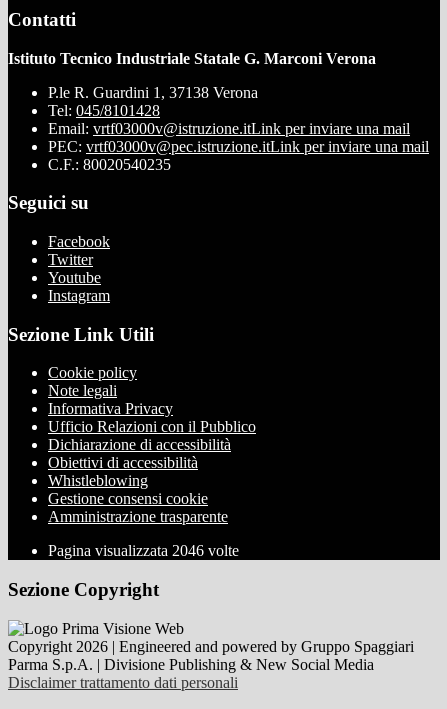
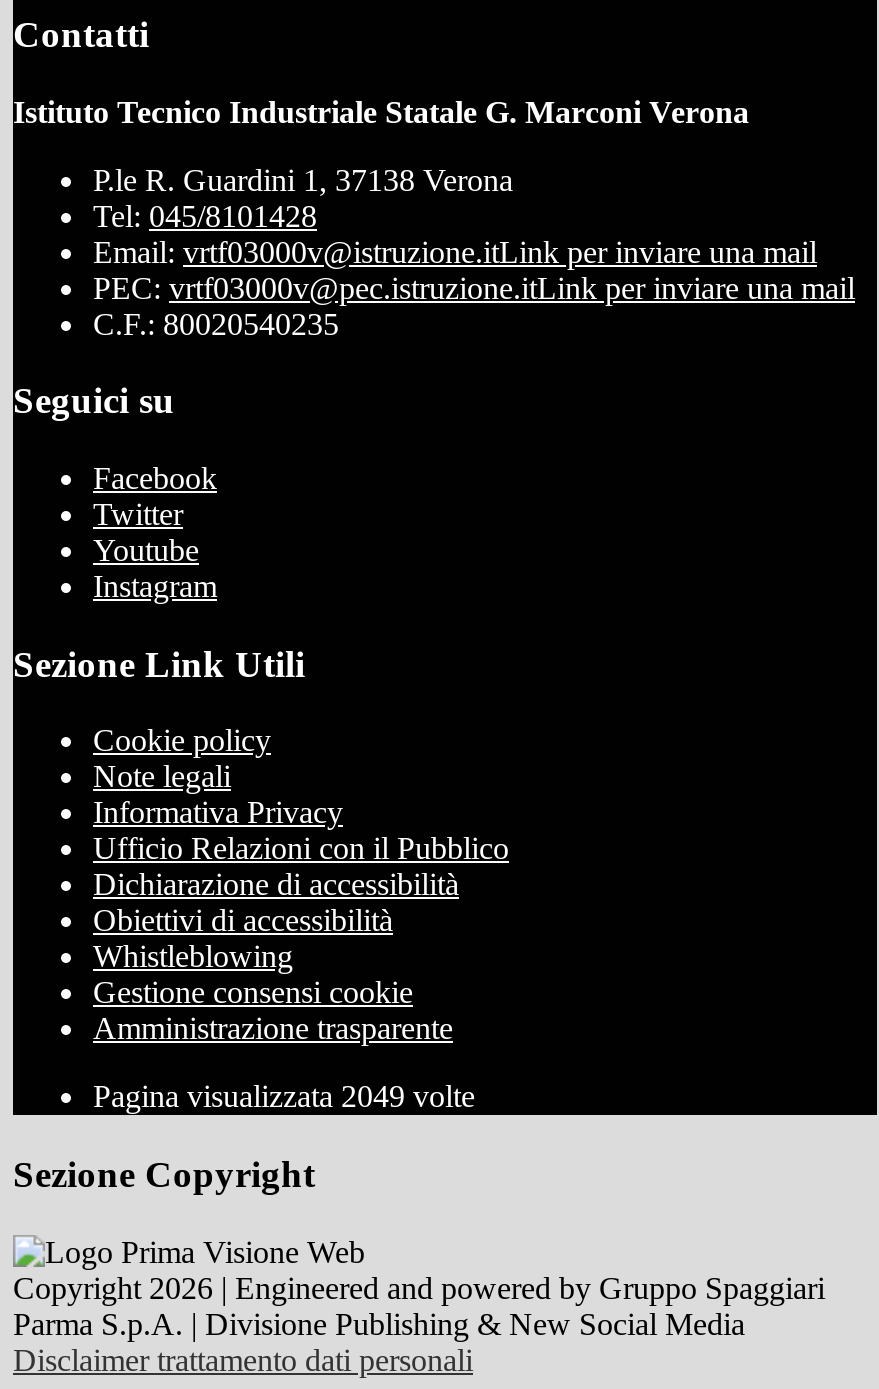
- Pagina visualizzata 2046 volte
+ Pagina visualizzata 2049 volte
